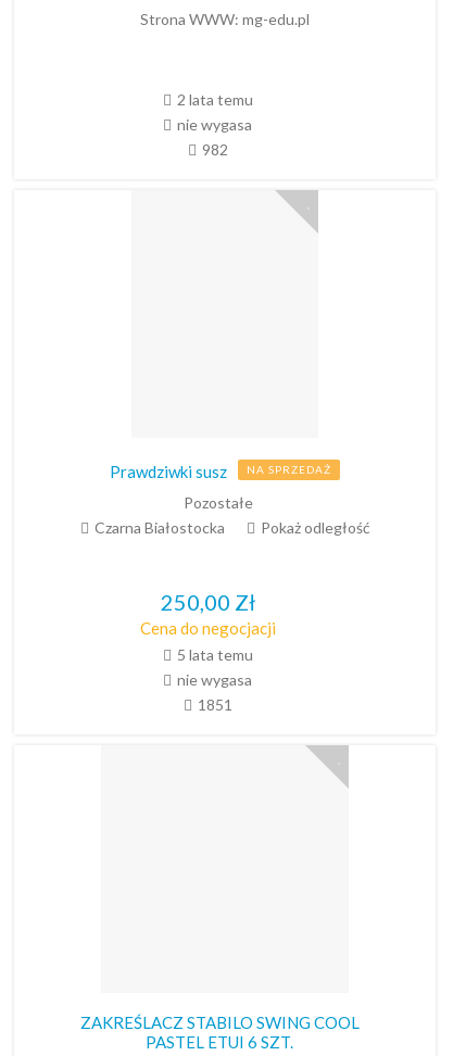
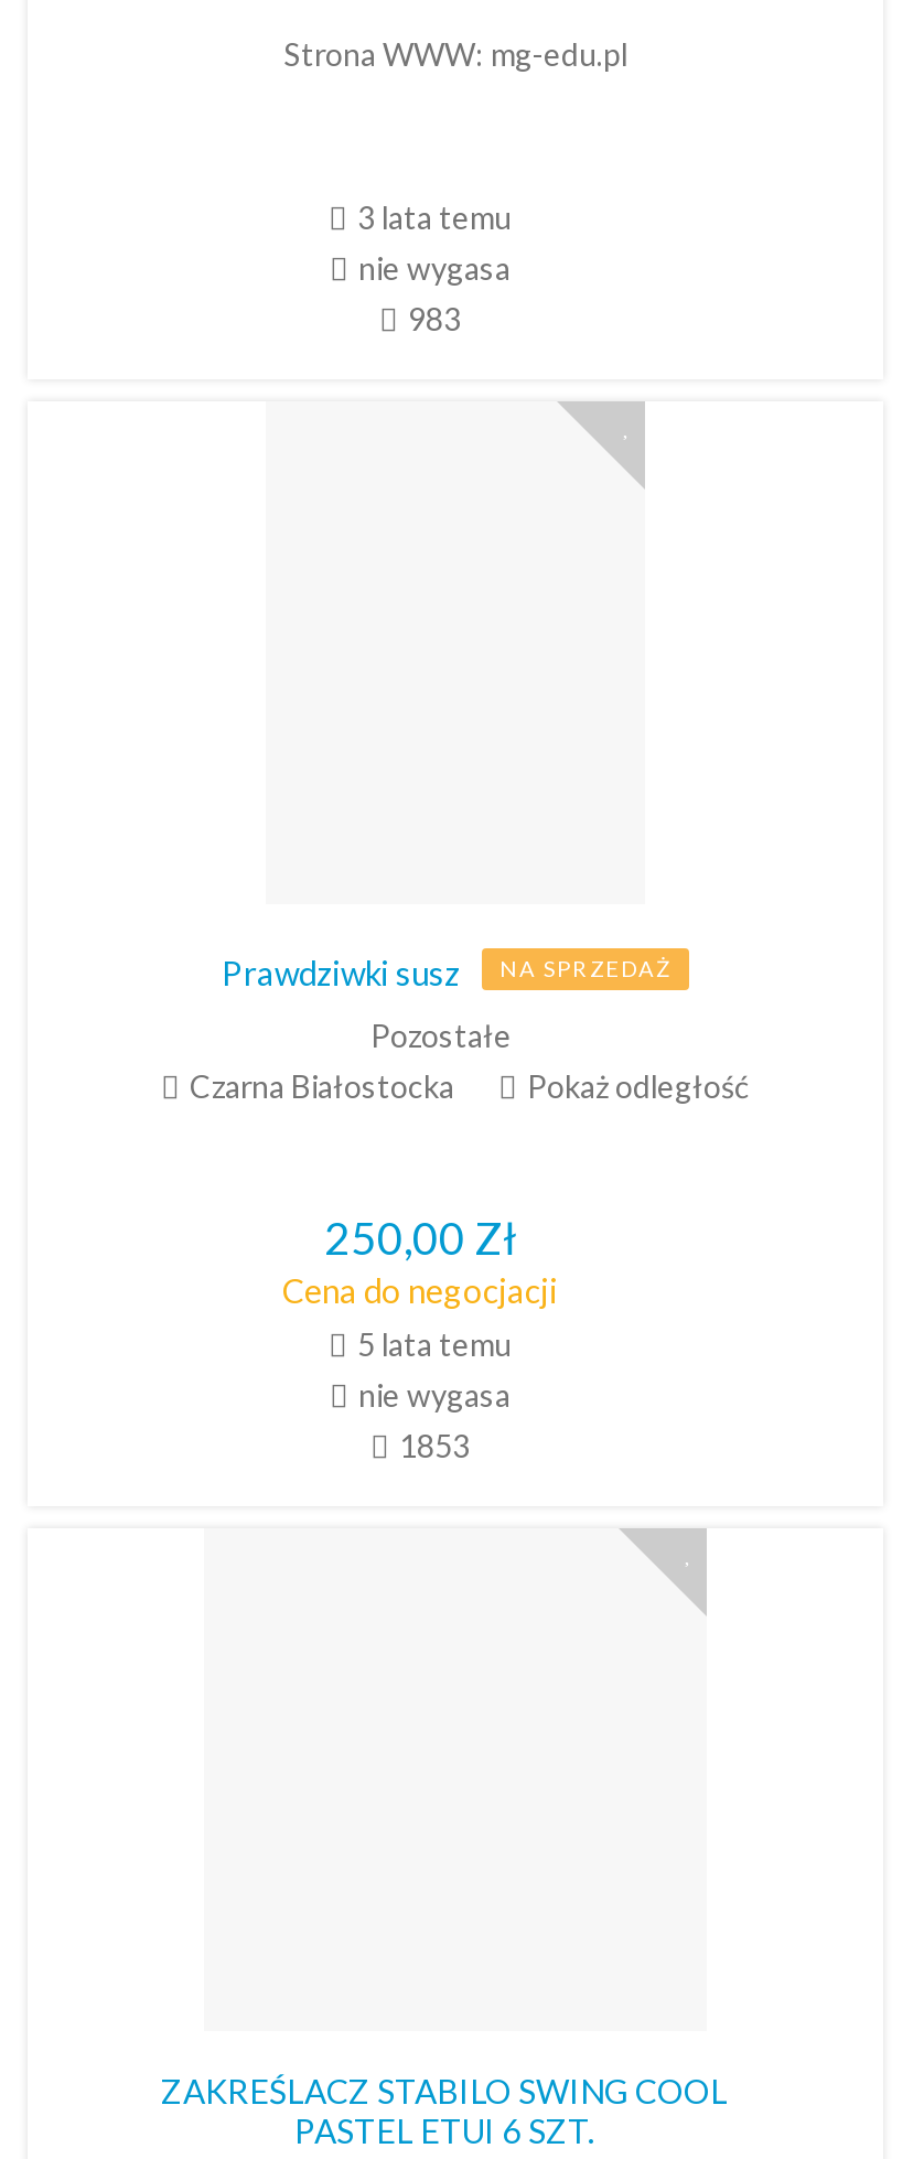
- 2 lata temu
+ 3 lata temu

- 982
+ 983

- 1851
+ 1853
